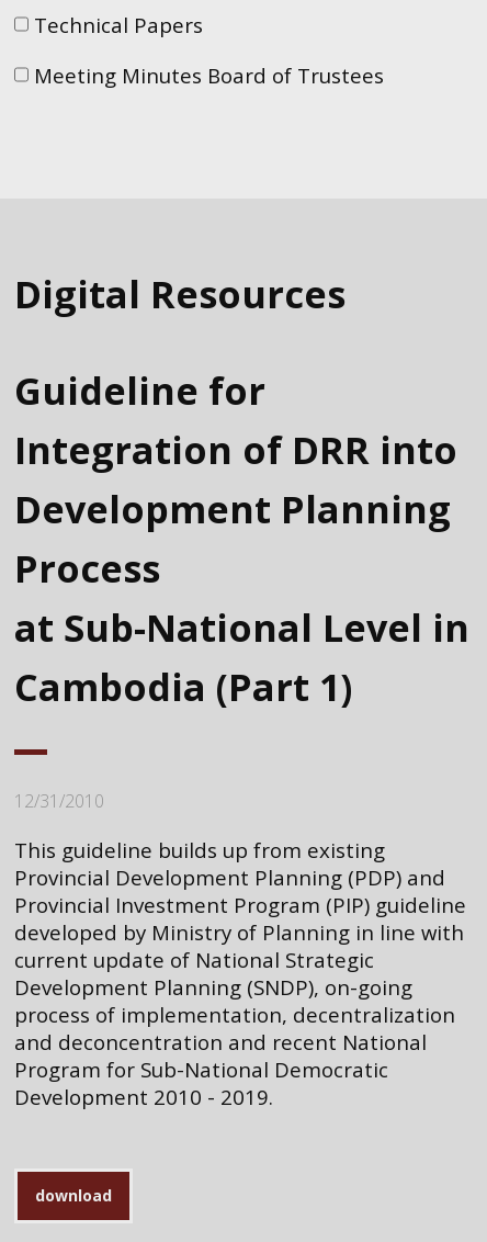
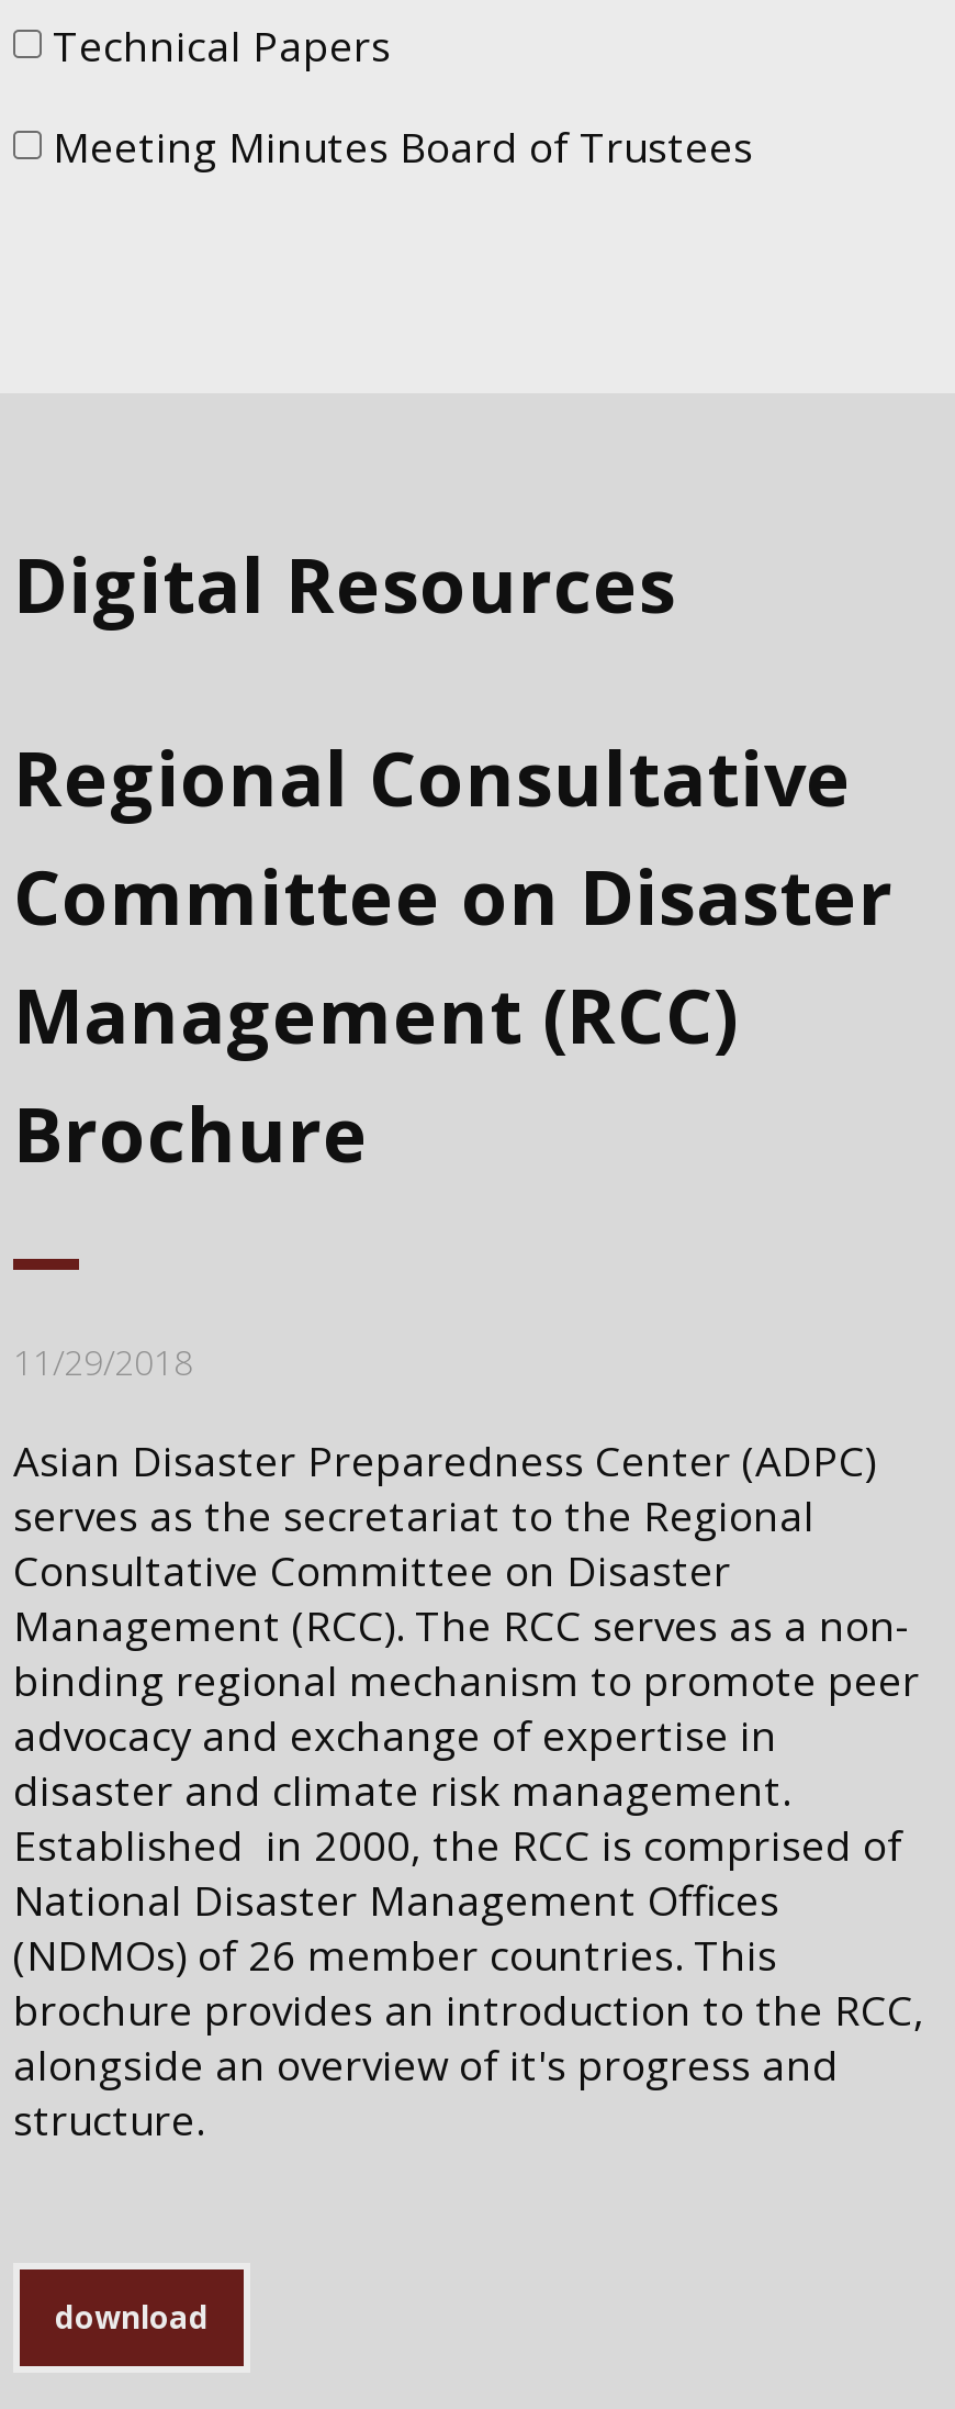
- Guideline for
- Integration of DRR into
- Development Planning
- Process
- at Sub-National Level in
- Cambodia (Part 1)
+ Regional Consultative
+ Committee on Disaster
+ Management (RCC)
+ Brochure

- 12/31/2010
+ 11/29/2018

- This guideline builds up from existing
- Provincial Development Planning (PDP) and
- Provincial Investment Program (PIP) guideline
- developed by Ministry of Planning in line with
- current update of National Strategic
- Development Planning (SNDP), on-going
- process of implementation, decentralization
- and deconcentration and recent National
- Program for Sub-National Democratic
- Development 2010 - 2019.
+ Asian Disaster Preparedness Center (ADPC)
+ serves as the secretariat to the Regional
+ Consultative Committee on Disaster
+ Management (RCC). The RCC serves as a non-
+ binding regional mechanism to promote peer
+ advocacy and exchange of expertise in
+ disaster and climate risk management.
+ Established in 2000, the RCC is comprised of
+ National Disaster Management Offices
+ (NDMOs) of 26 member countries. This
+ brochure provides an introduction to the RCC,
+ alongside an overview of it's progress and
+ structure.
